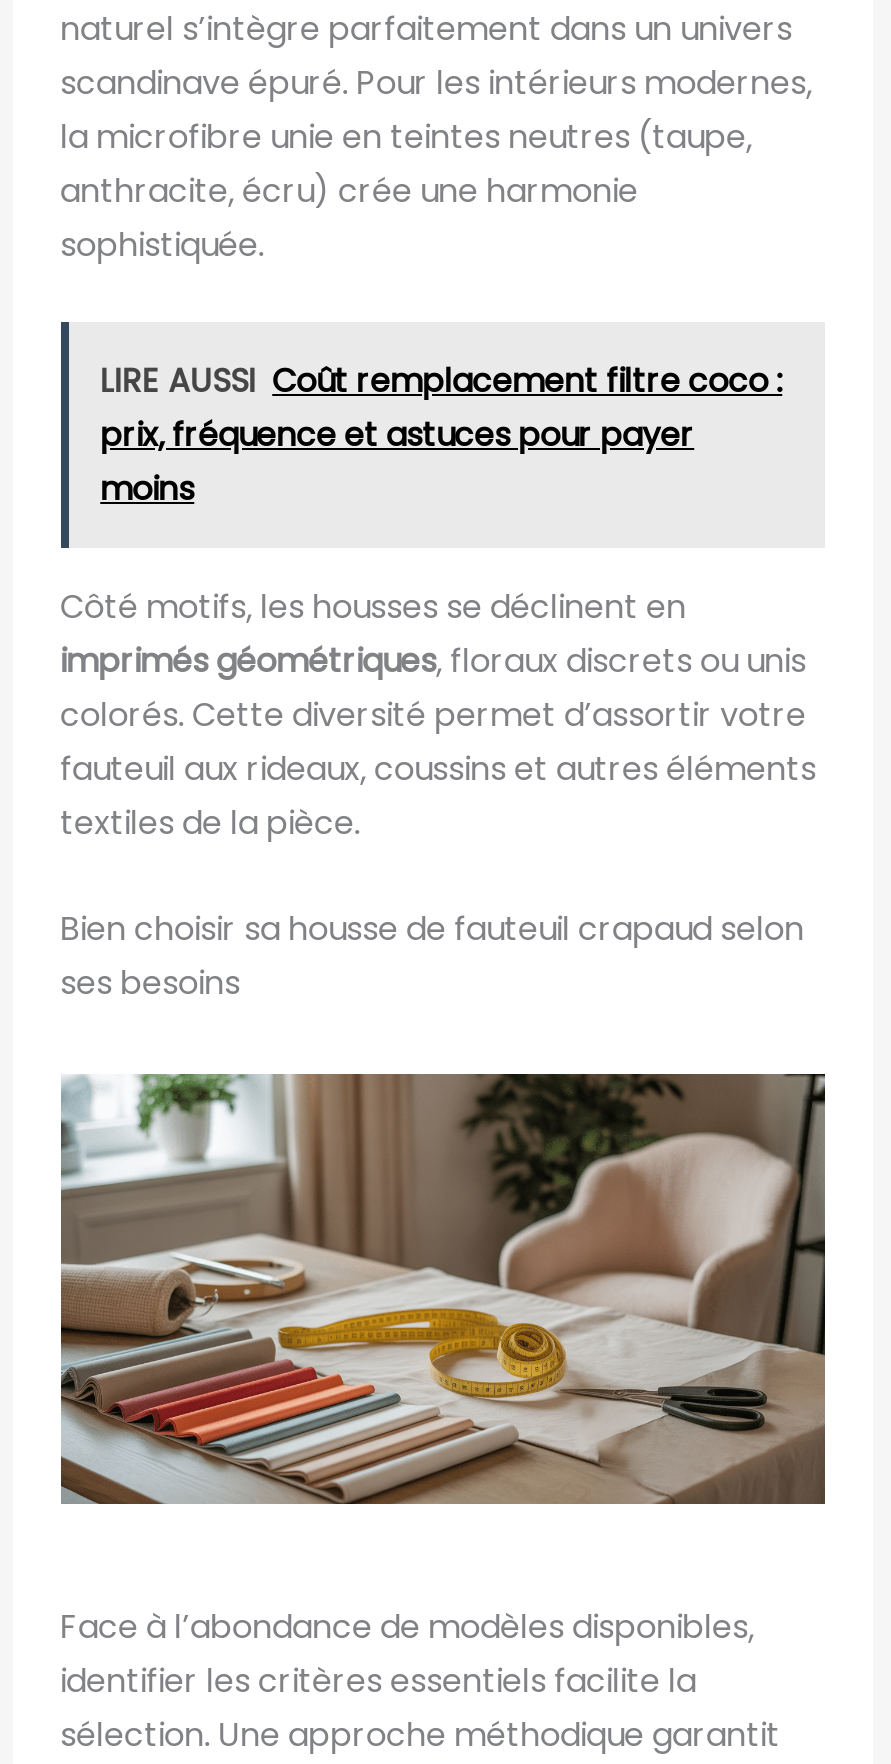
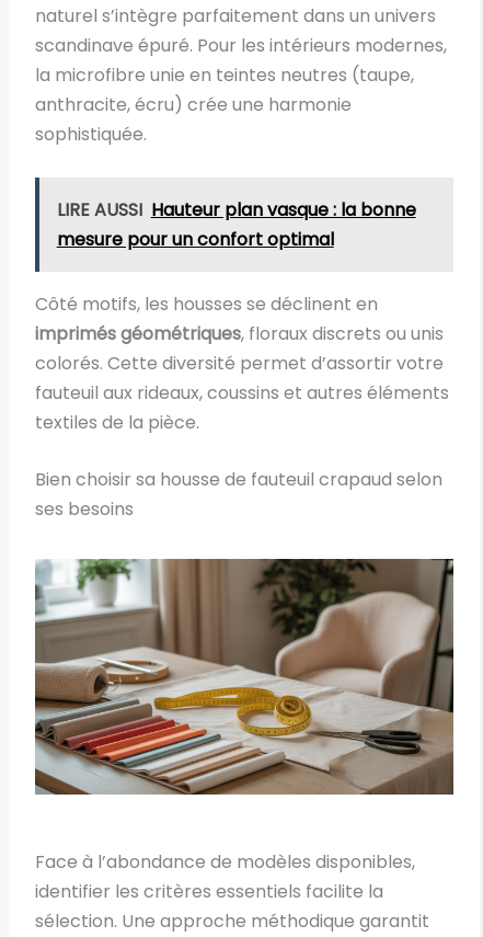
- LIRE AUSSI Coût remplacement filtre coco :
- prix, fréquence et astuces pour payer
- moins
+ LIRE AUSSI Hauteur plan vasque : la bonne
+ mesure pour un confort optimal
